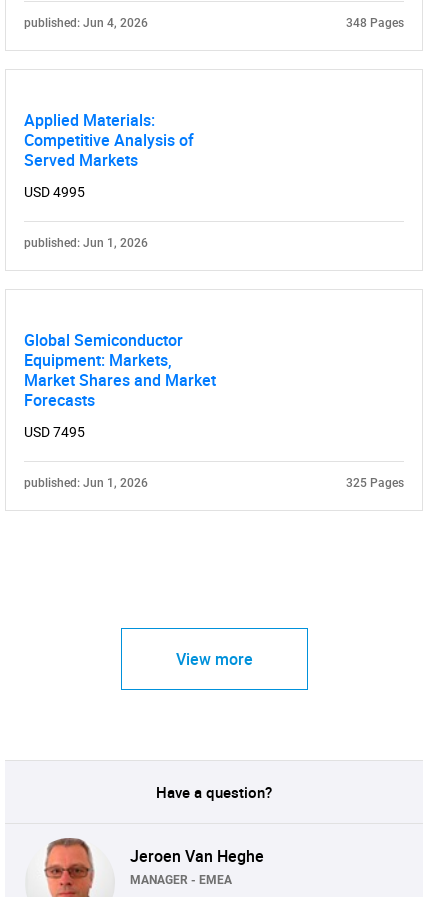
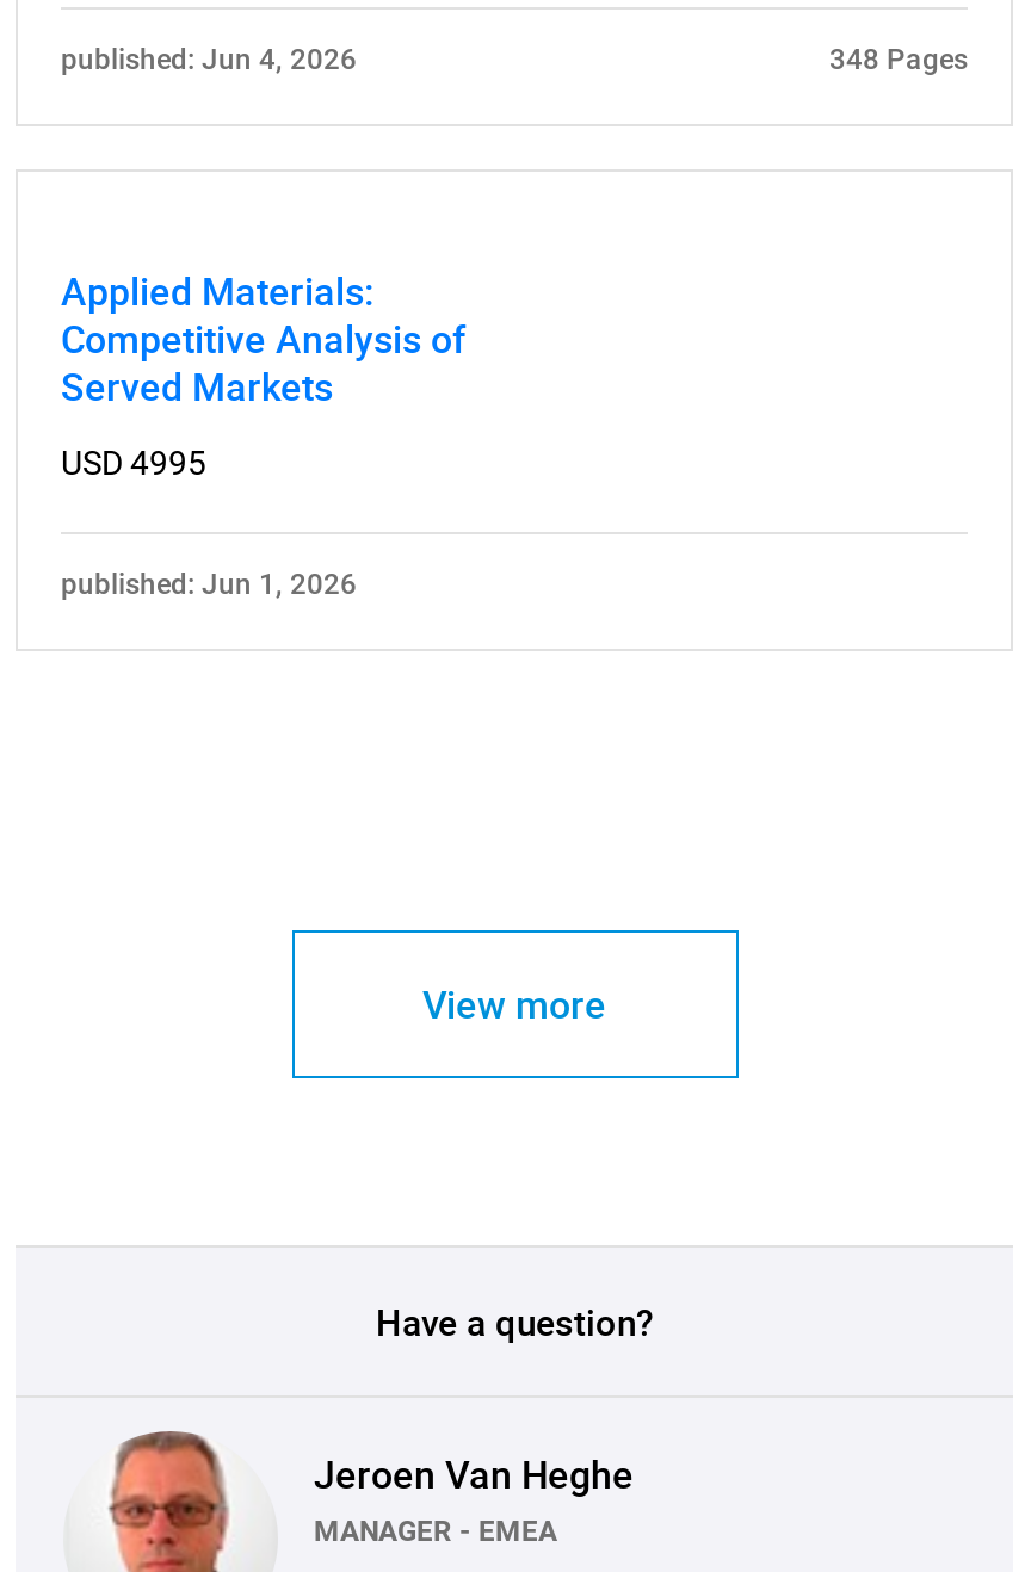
- Global Semiconductor
- Equipment: Markets,
- Market Shares and Market
- Forecasts
- USD 7495
- published: Jun 1, 2026
- 325 Pages
